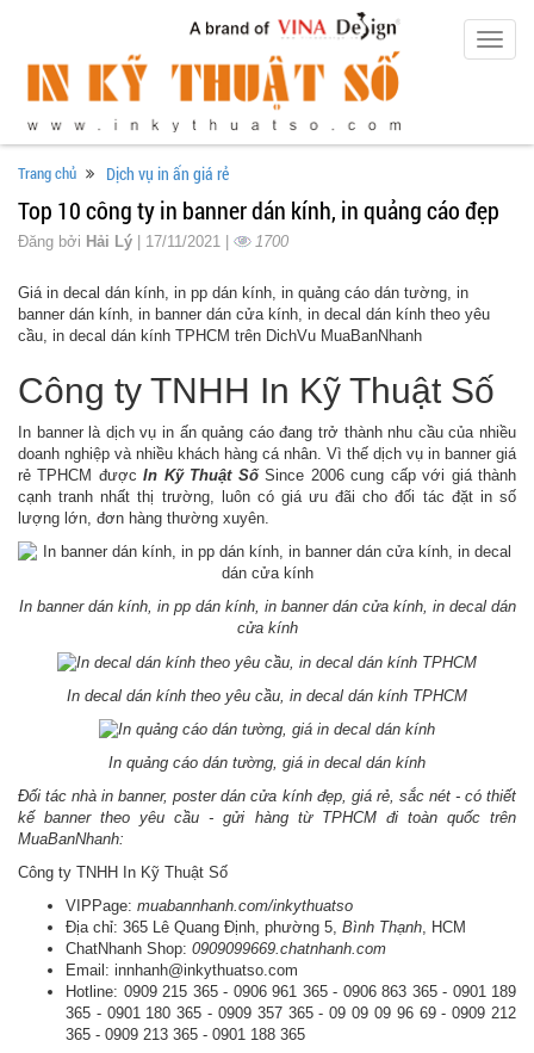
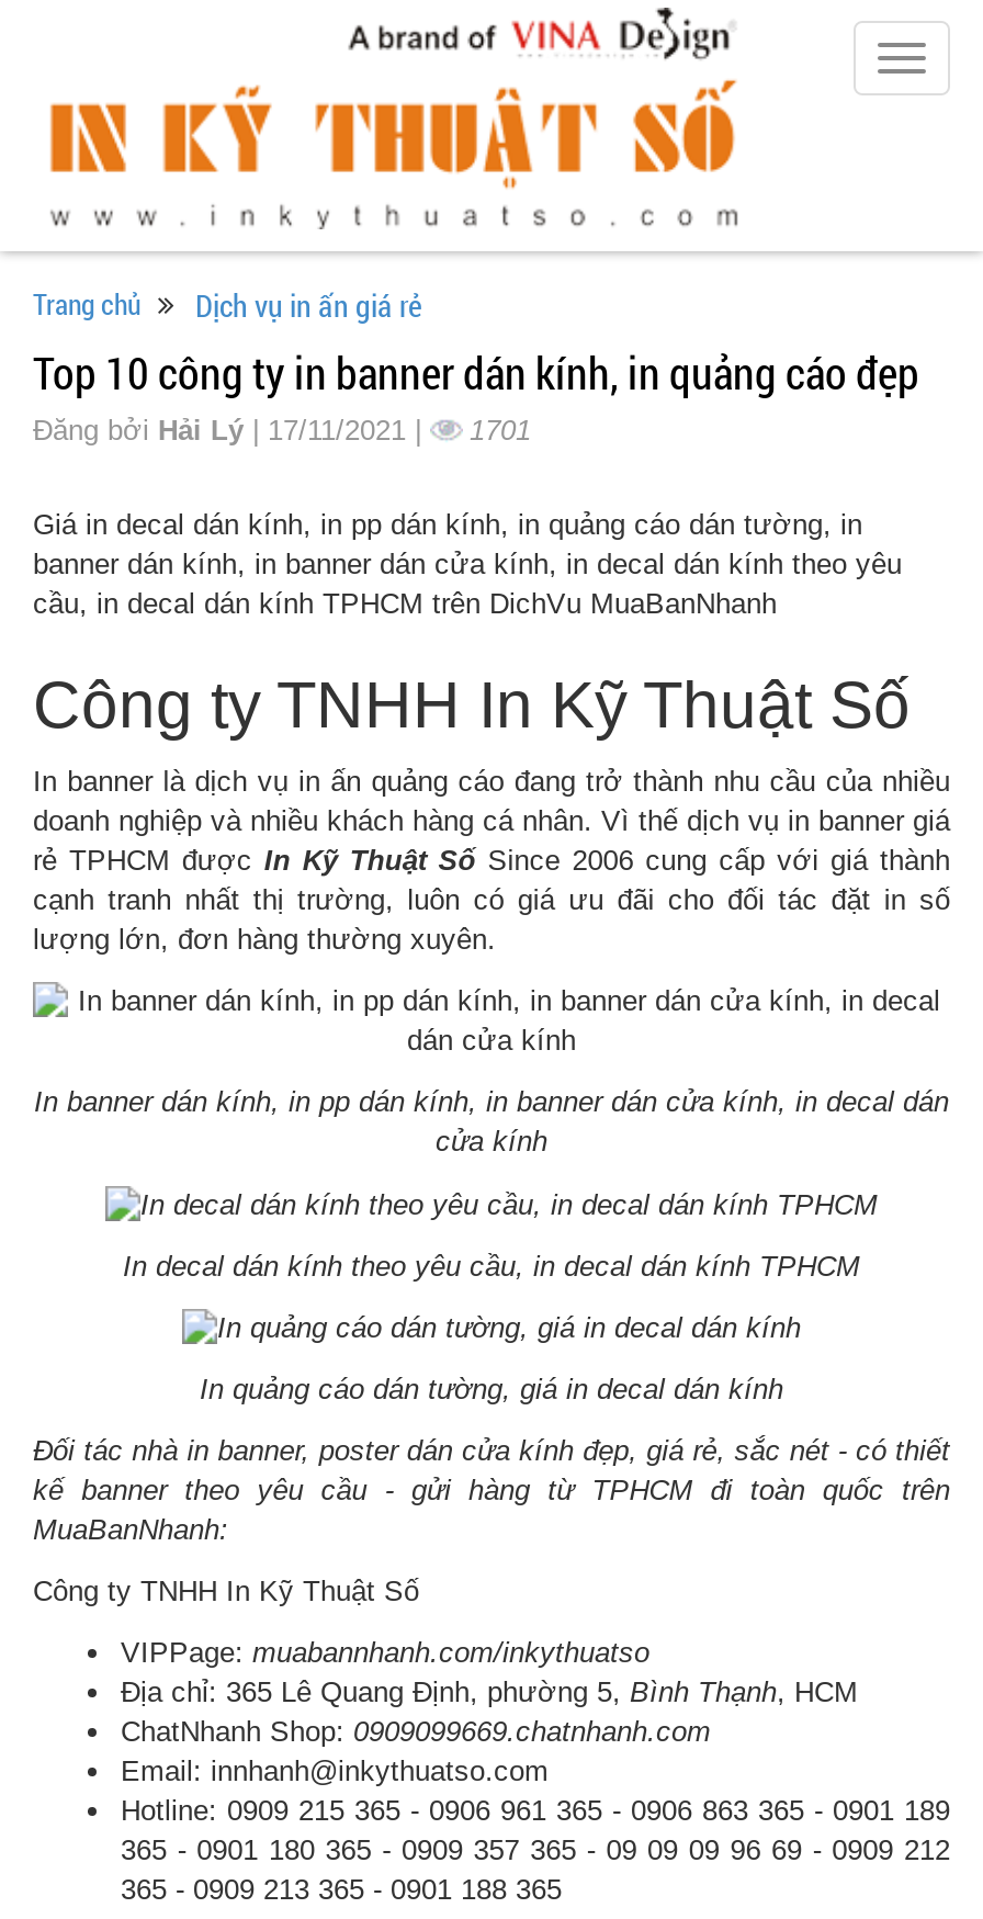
- 1700
+ 1701
